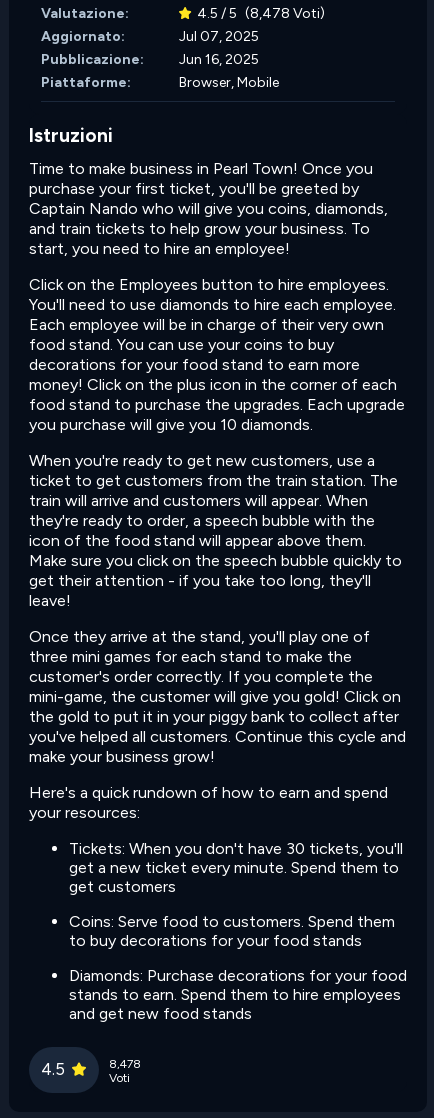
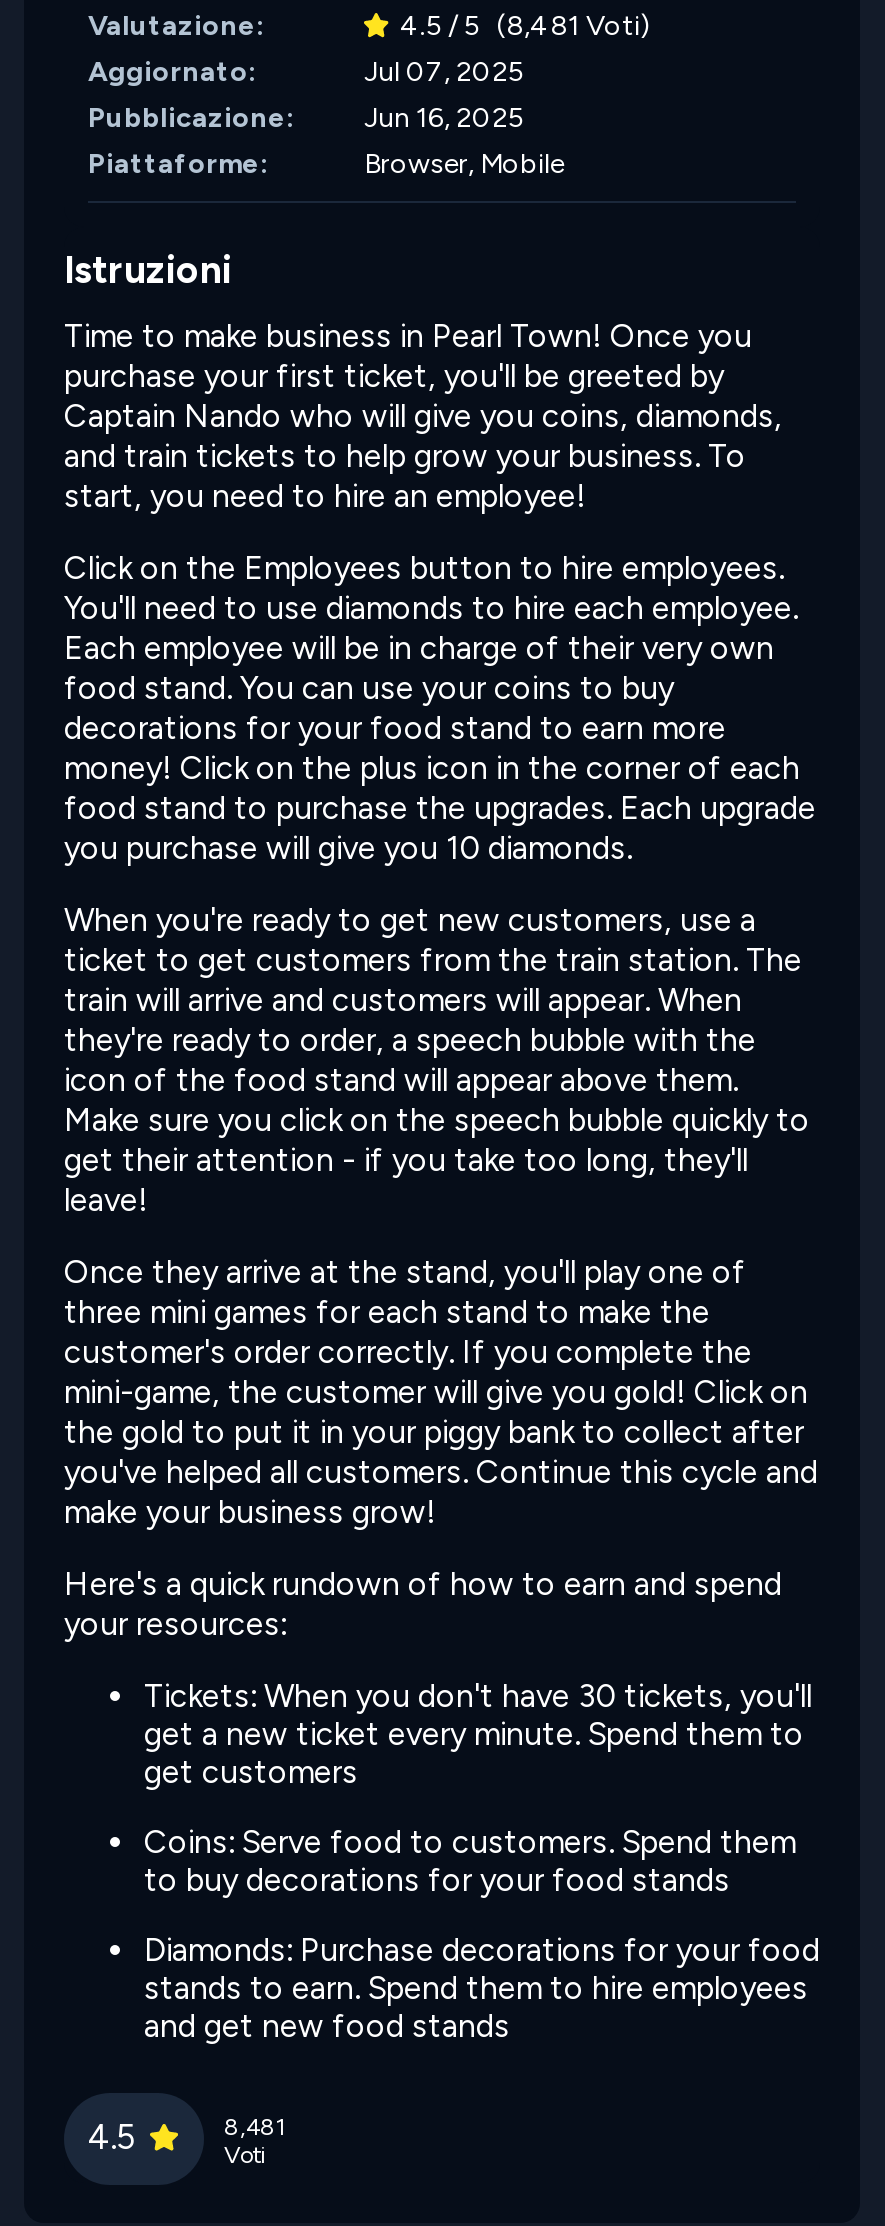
- 4.5 / 5 (8,478 Voti)
+ 4.5 / 5 (8,481 Voti)

- 8,478
+ 8,481
